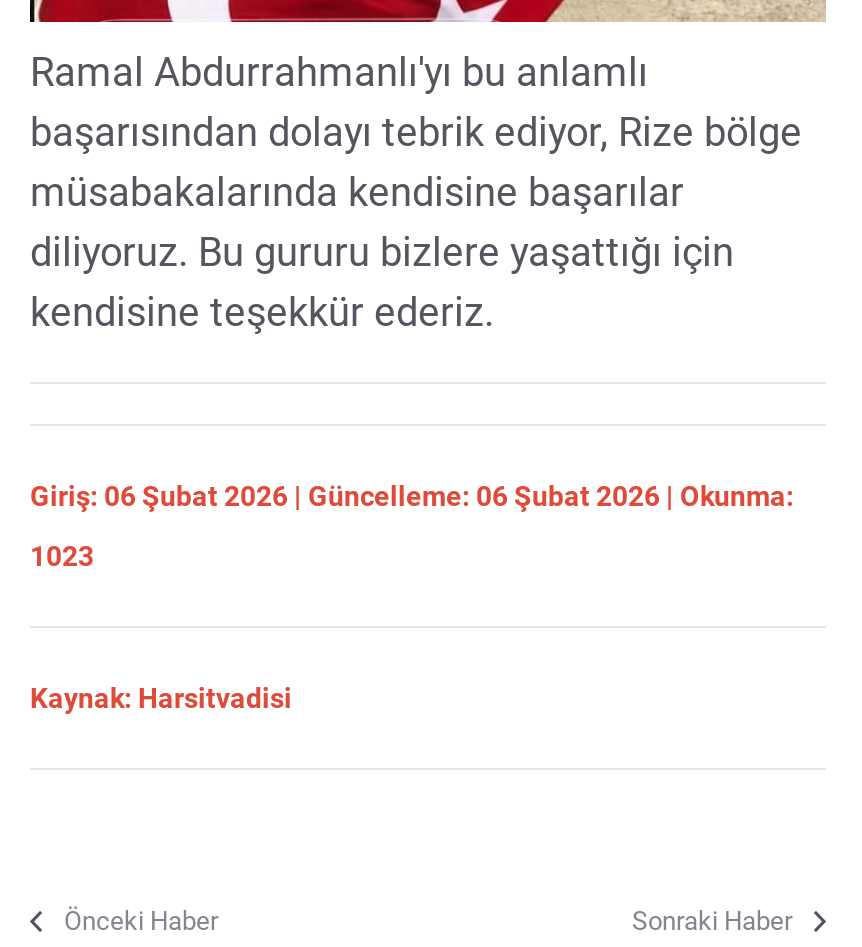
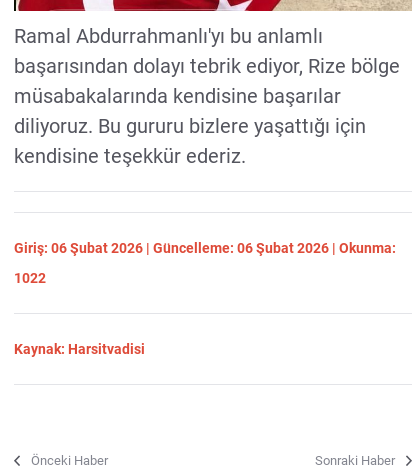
- 1023
+ 1022
